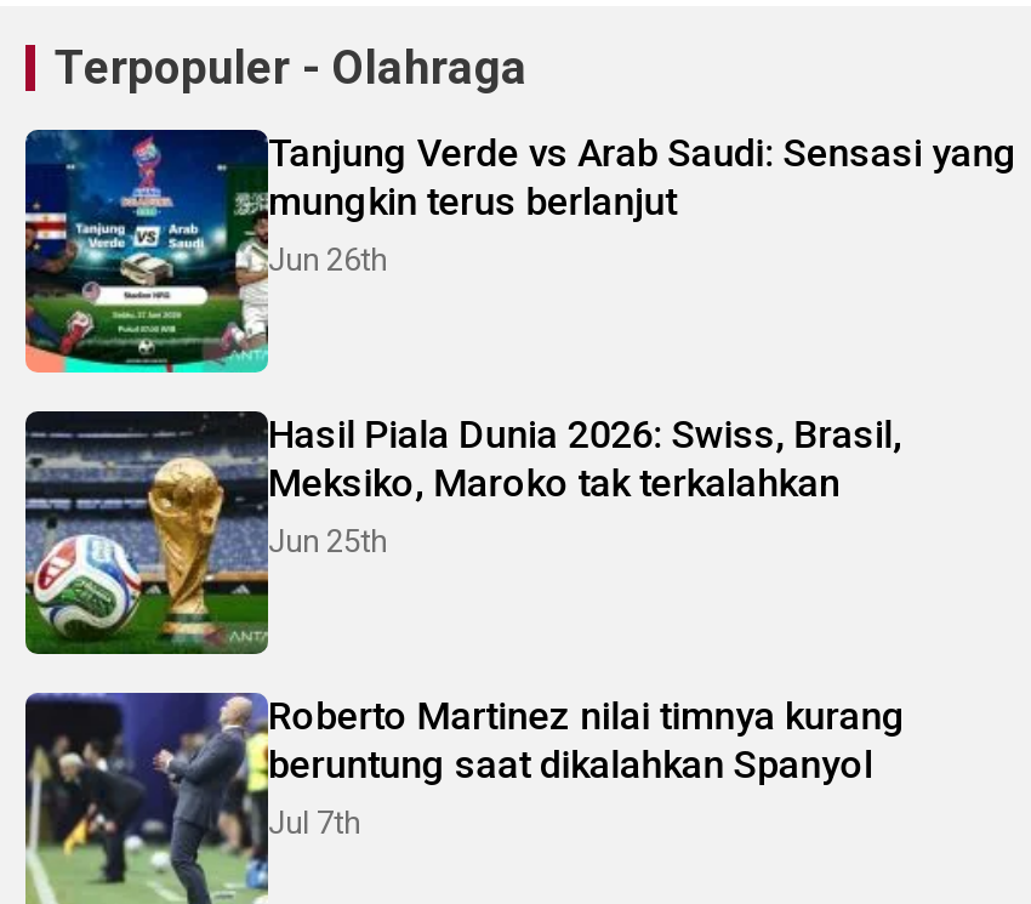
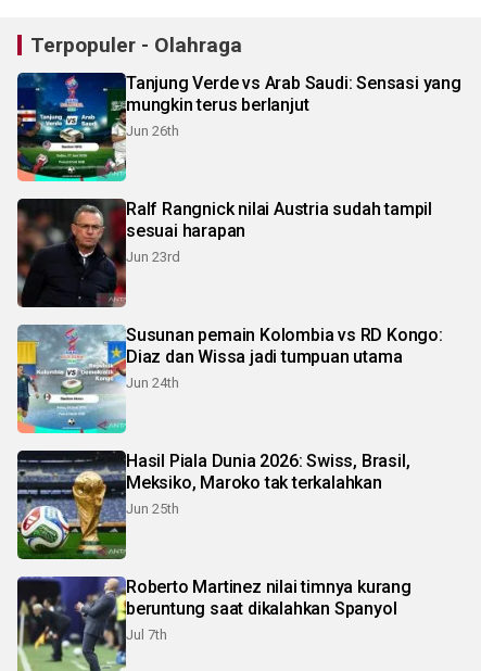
+ [image]
+ Ralf Rangnick nilai Austria sudah tampil
+ sesuai harapan
+ Jun 23rd

+ [image]
+ Susunan pemain Kolombia vs RD Kongo:
+ Diaz dan Wissa jadi tumpuan utama
+ Jun 24th
